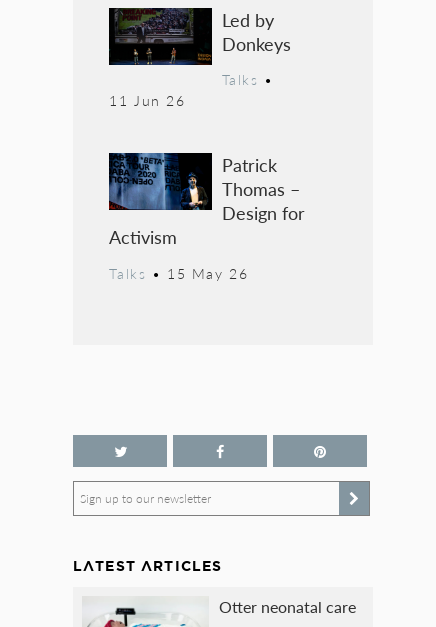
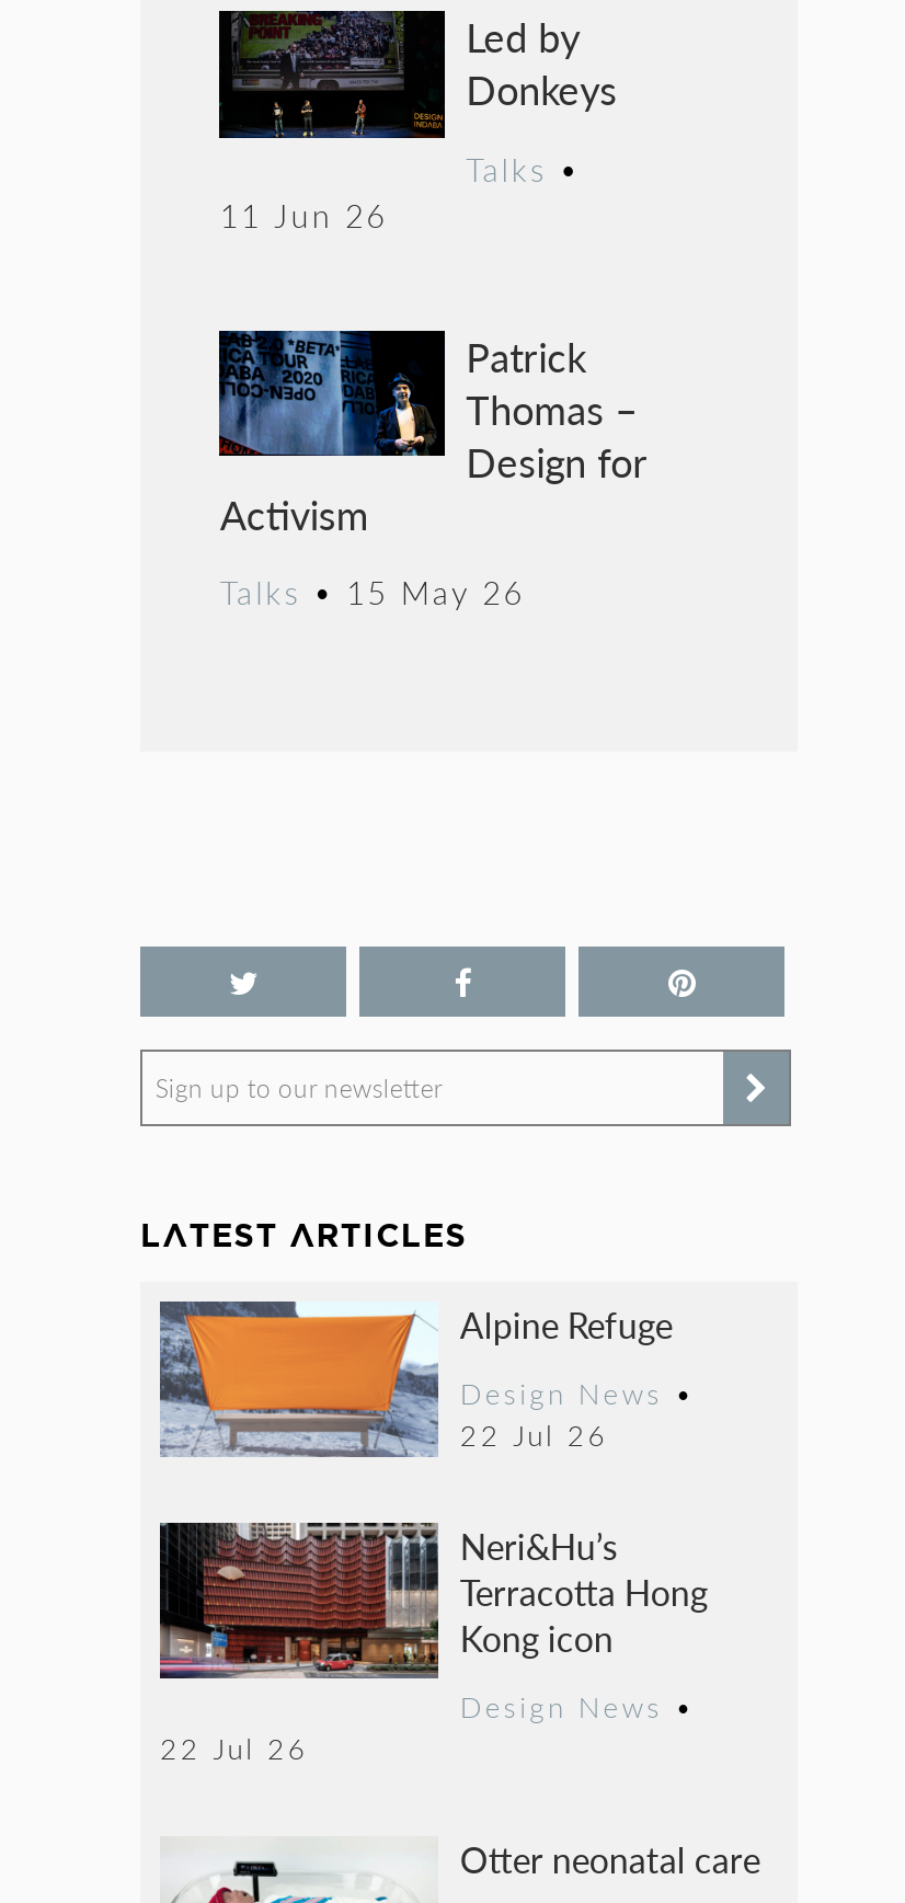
+ [image]
+ Alpine Refuge
+ Design News •
+ 22 Jul 26
+ Neri&Hu’s
+ Terracotta Hong
+ Kong icon
+ Design News •
+ 22 Jul 26

+ [image]
